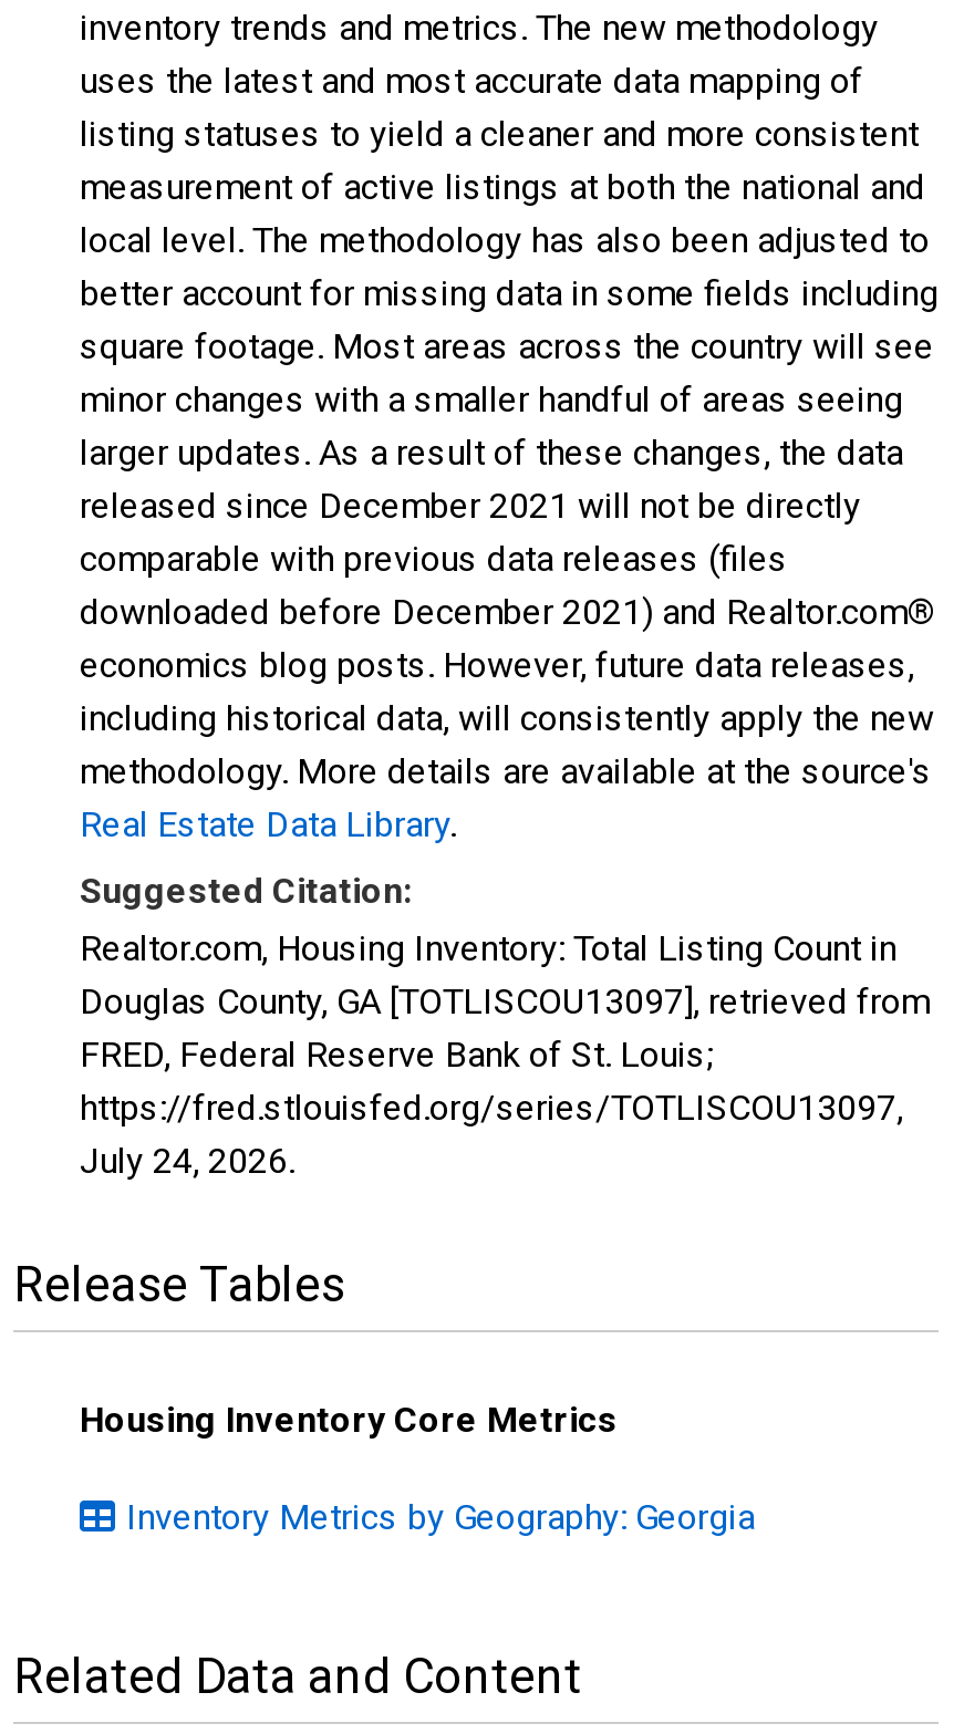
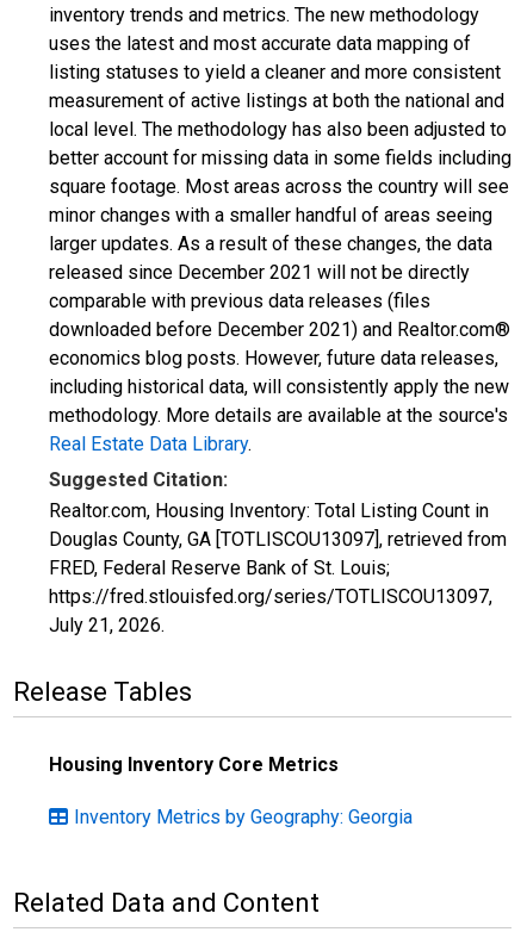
- July 24, 2026.
+ July 21, 2026.
